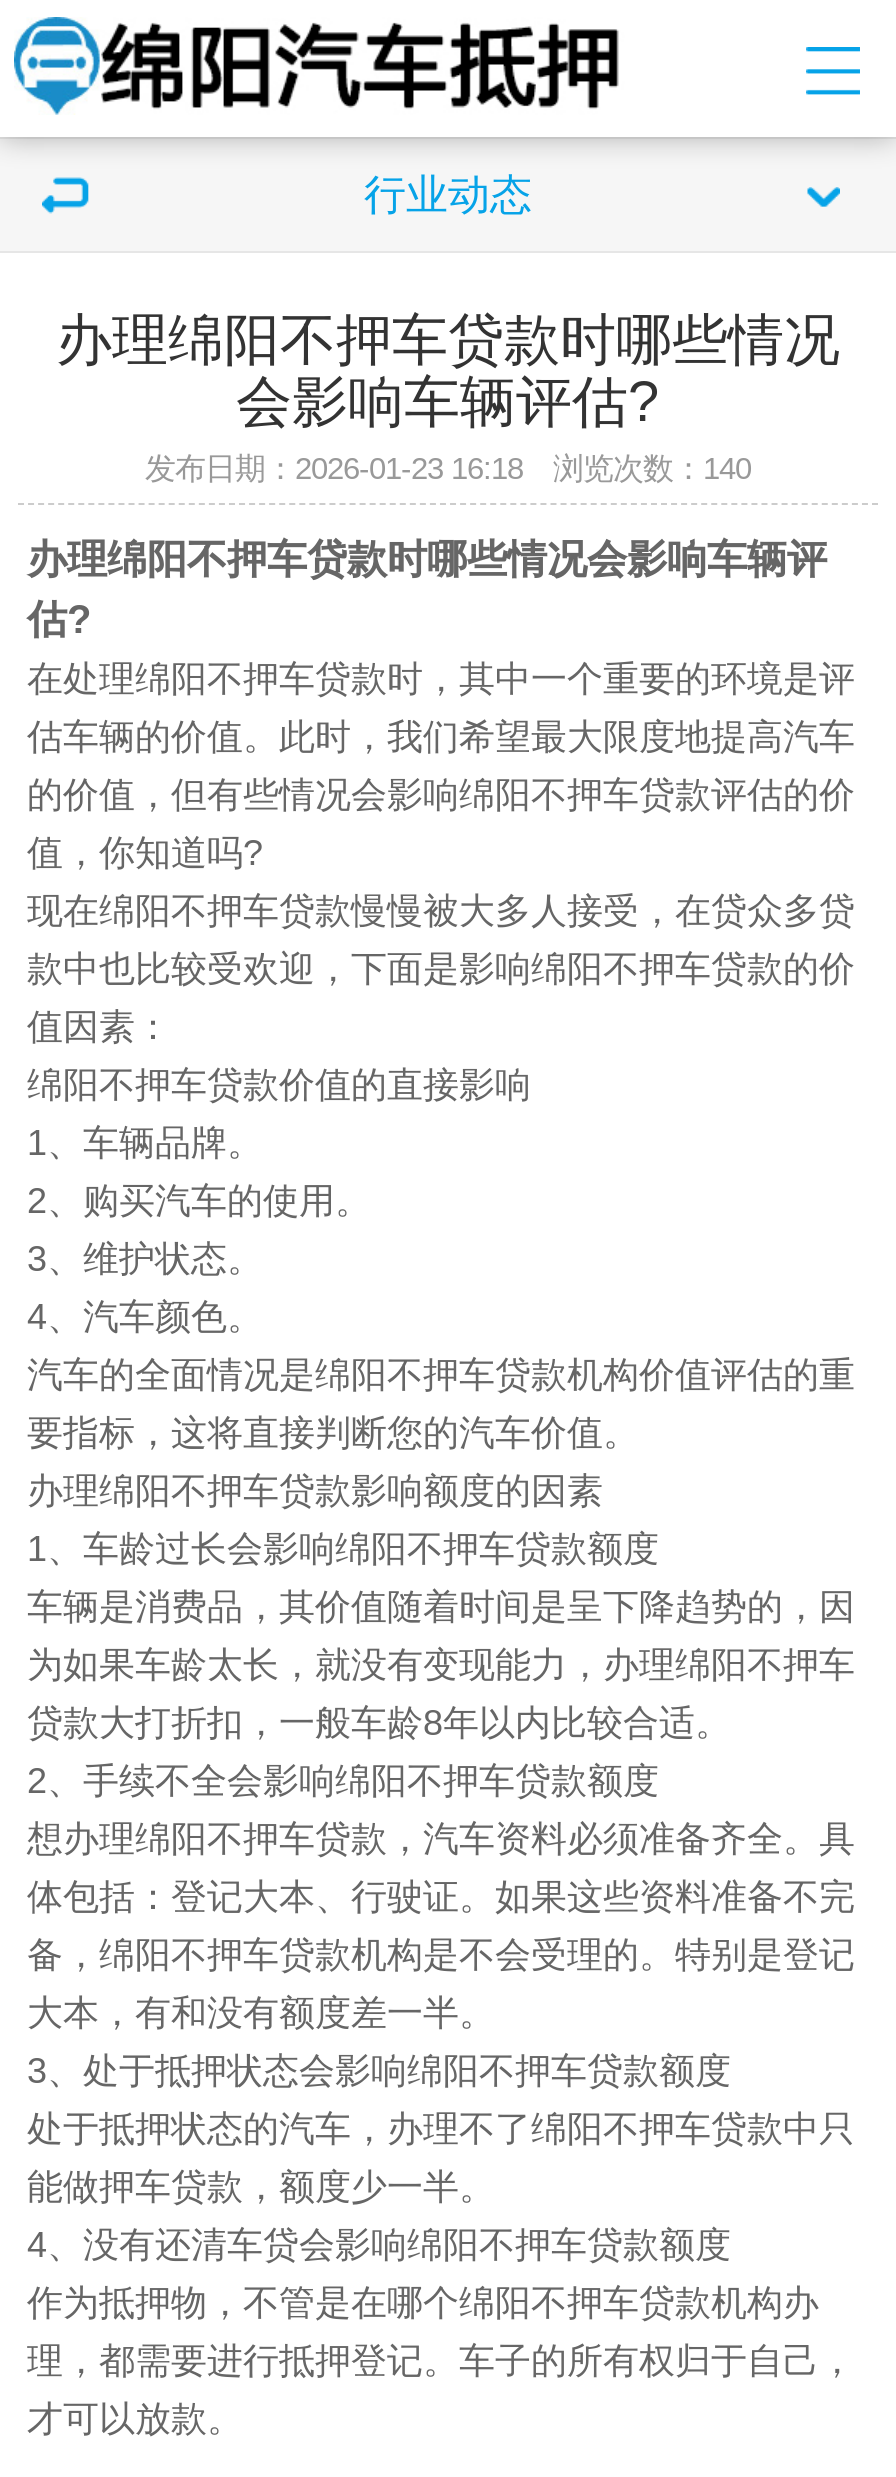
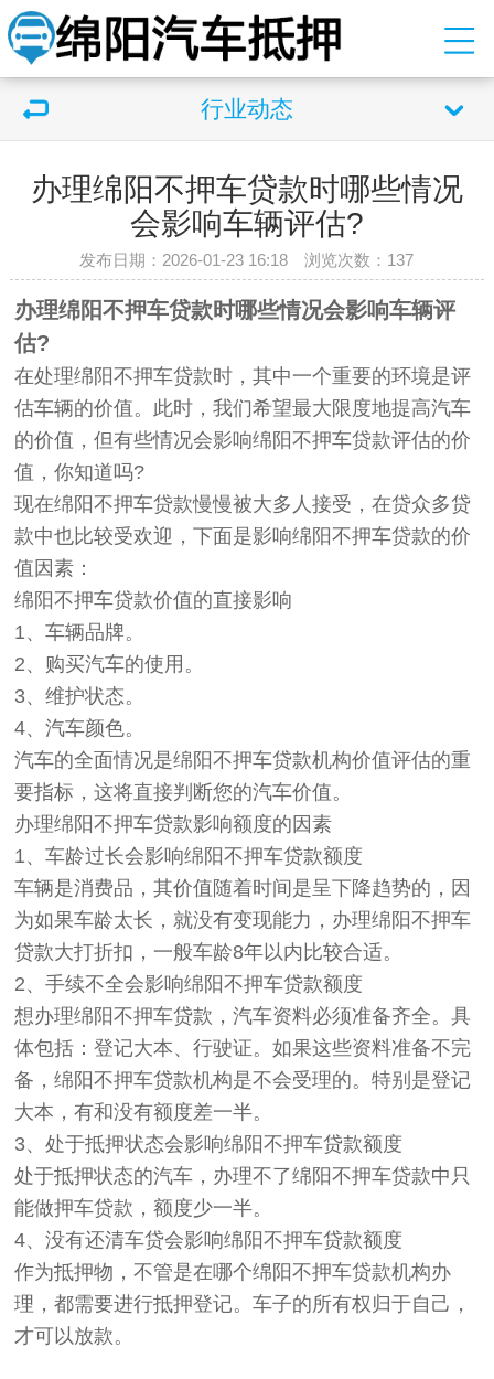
- 发布日期：2026-01-23 16:18 浏览次数：140
+ 发布日期：2026-01-23 16:18 浏览次数：137
